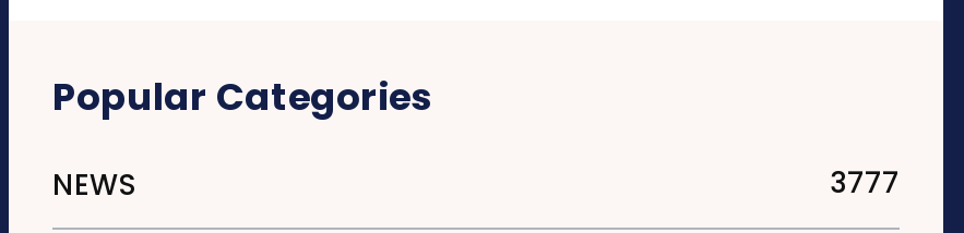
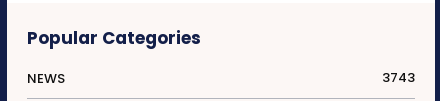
- 3777
+ 3743
